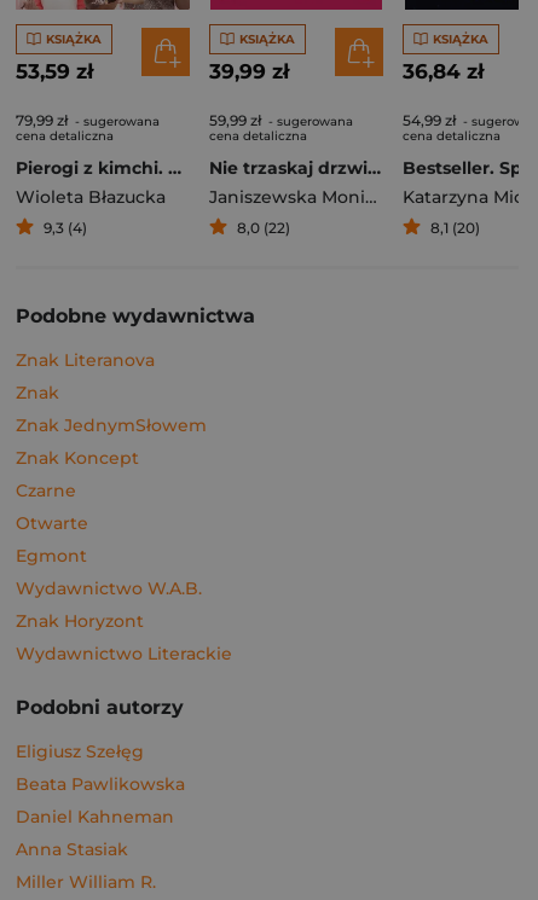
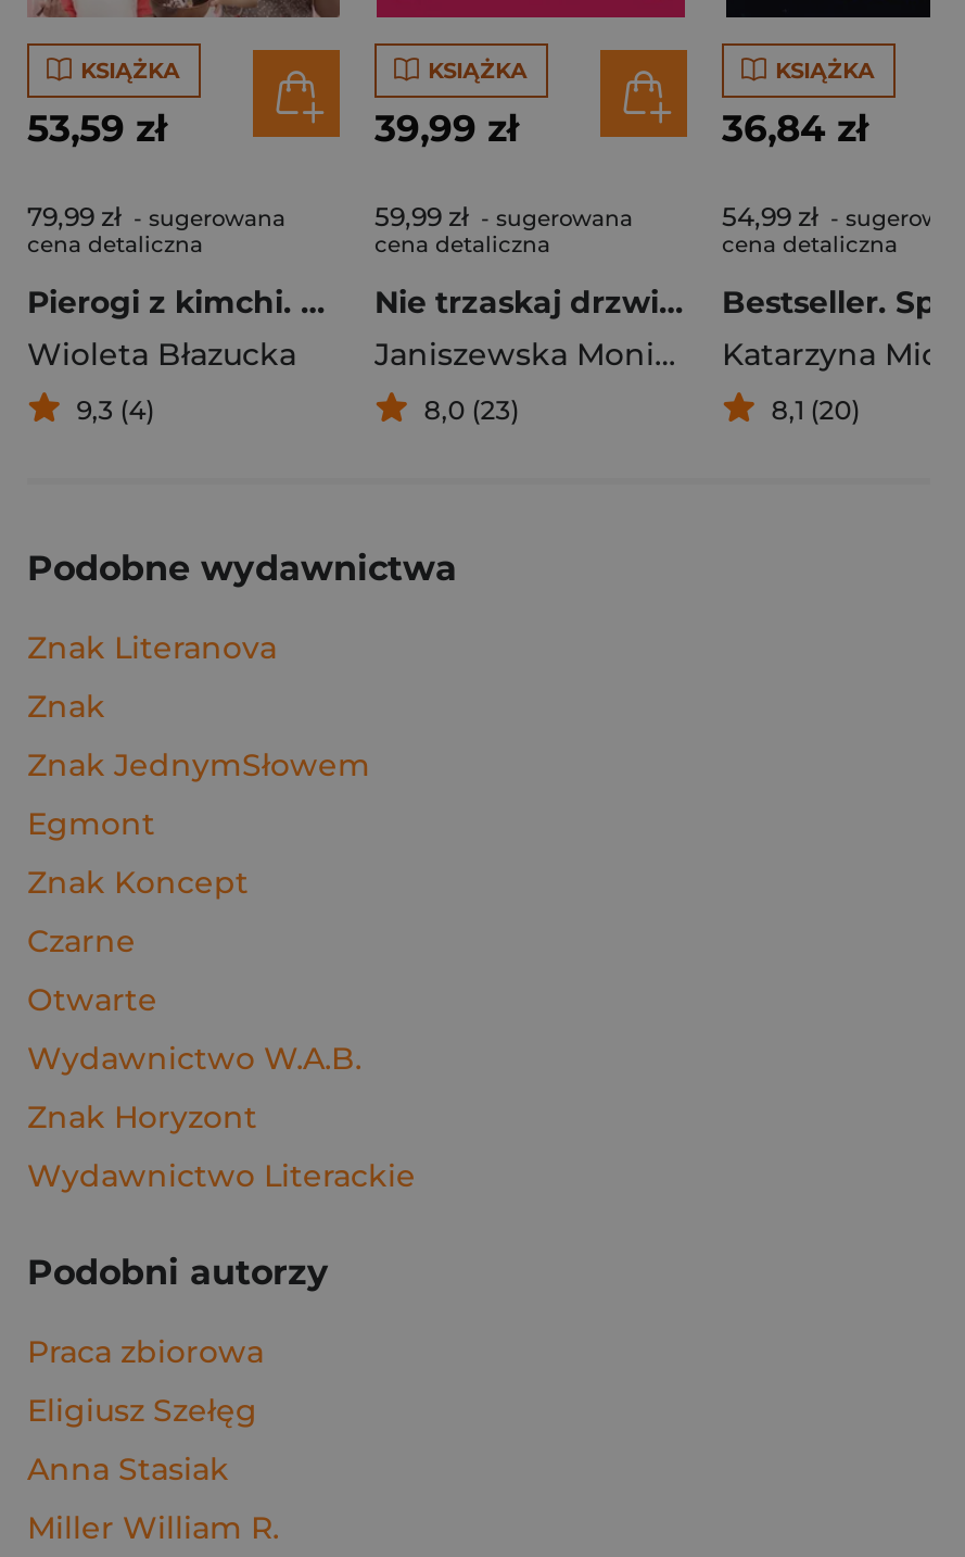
- 8,0 (22)
+ 8,0 (23)

moved down: Znak Koncept | Czarne | Otwarte

moved up: Egmont

+ Praca zbiorowa

moved down: Eligiusz Szełęg

- Beata Pawlikowska
- Daniel Kahneman
